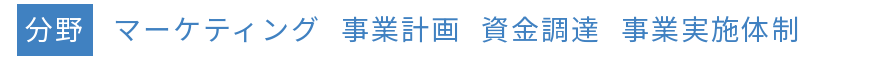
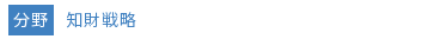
- マーケティング 事業計画 資金調達 事業実施体制
+ 知財戦略
